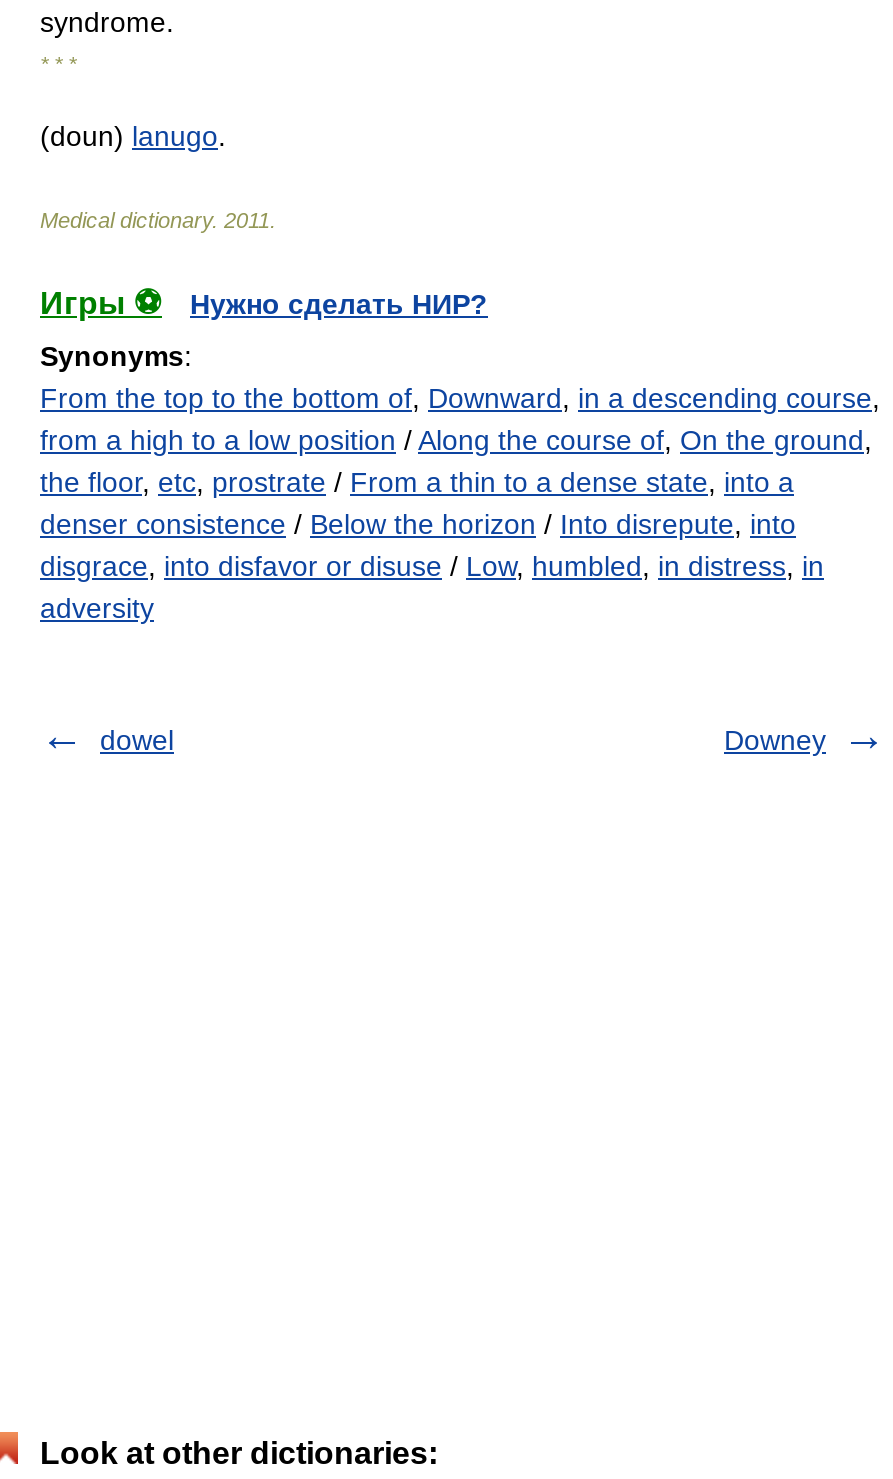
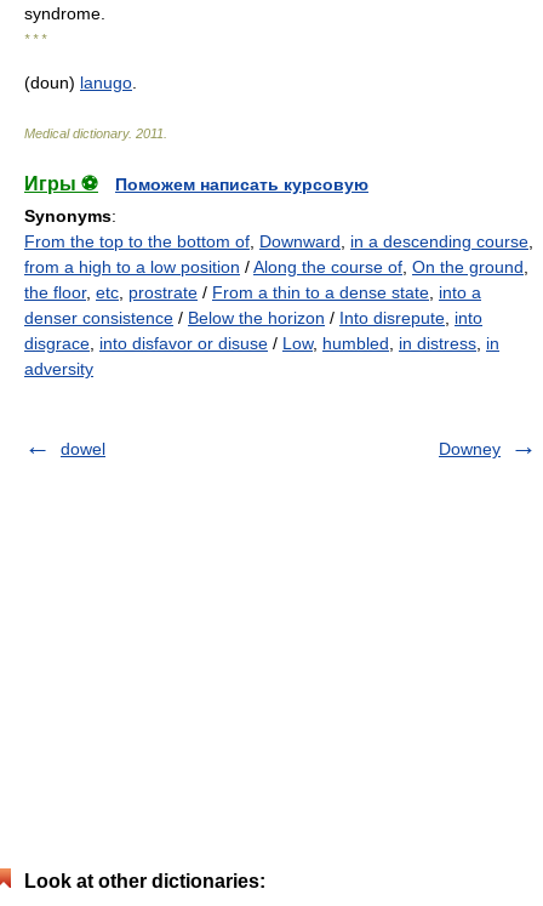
- Нужно сделать НИР?
+ Поможем написать курсовую
